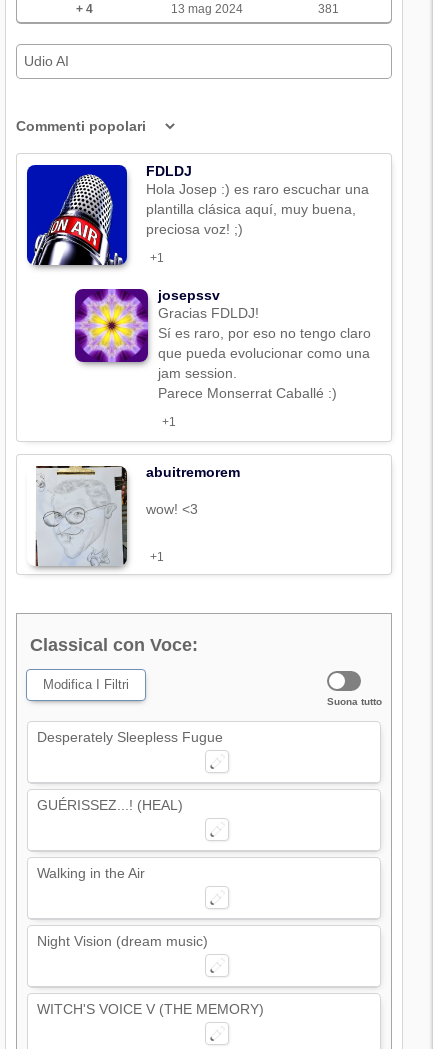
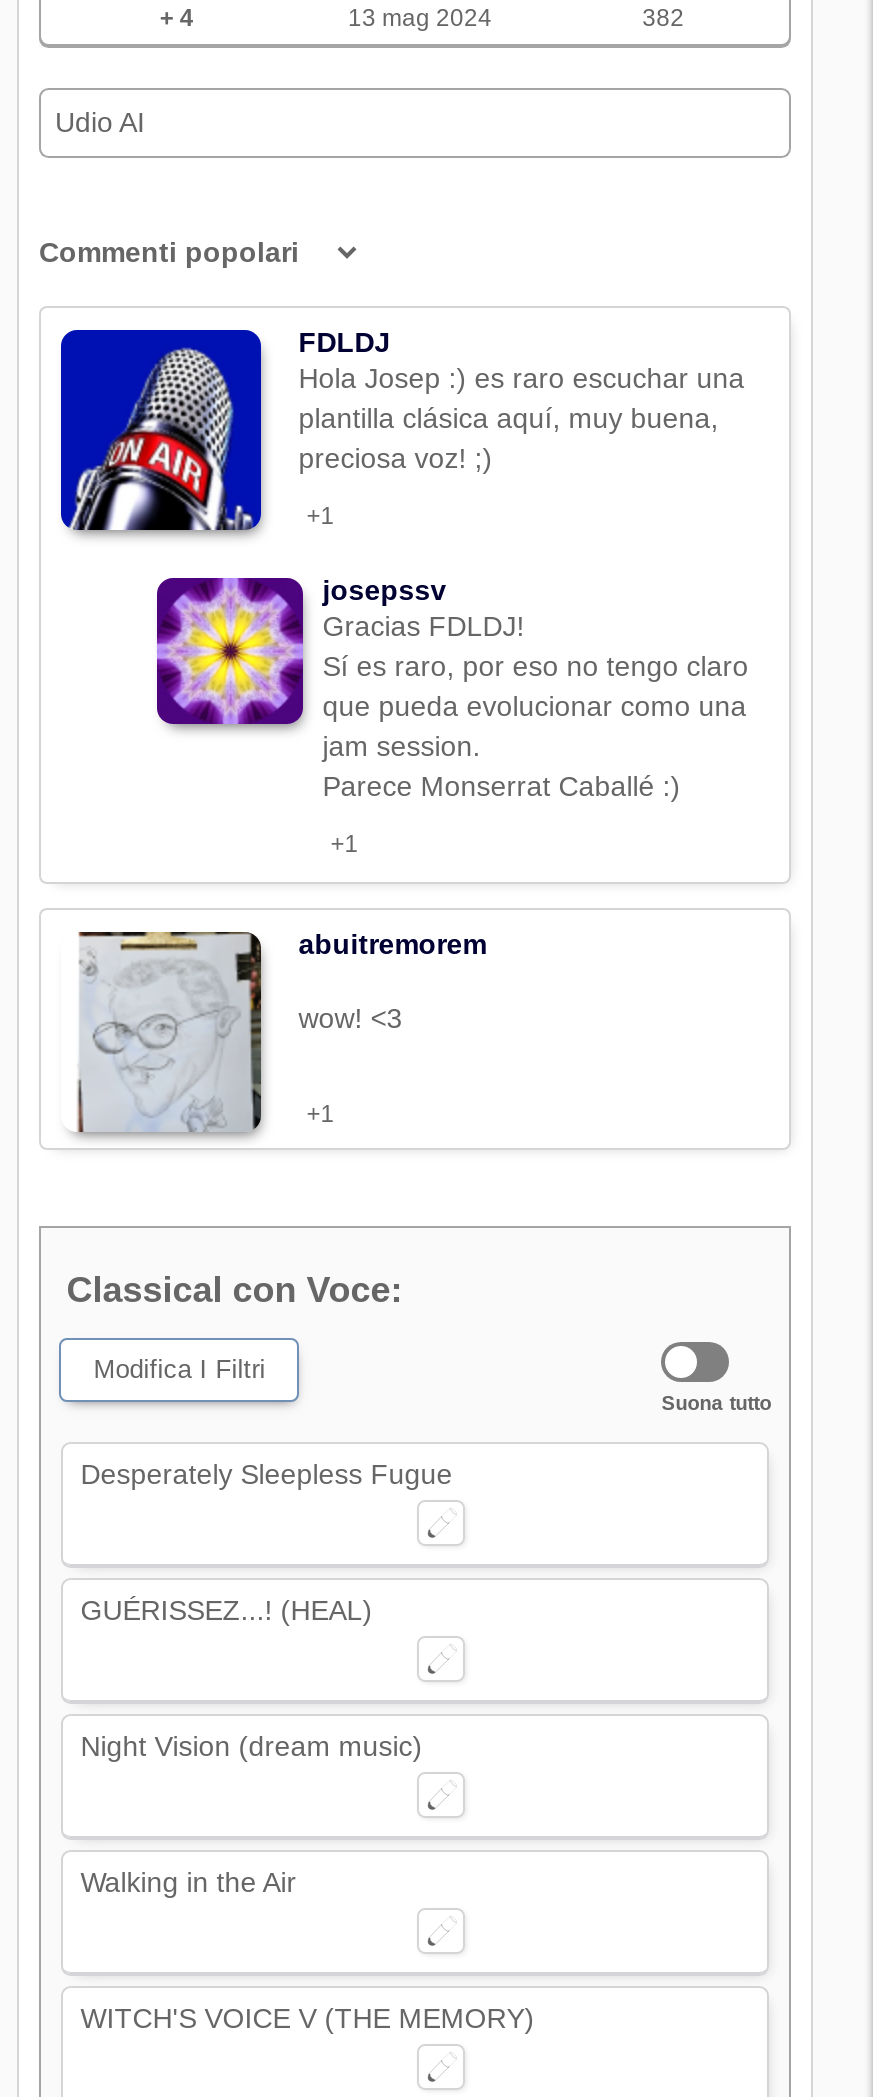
- 381
+ 382

moved down: Walking in the Air

moved up: Night Vision (dream music)
